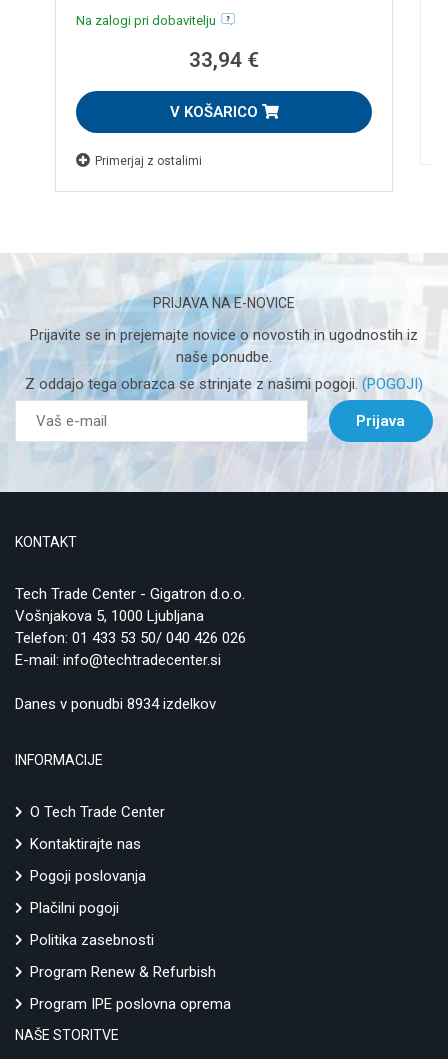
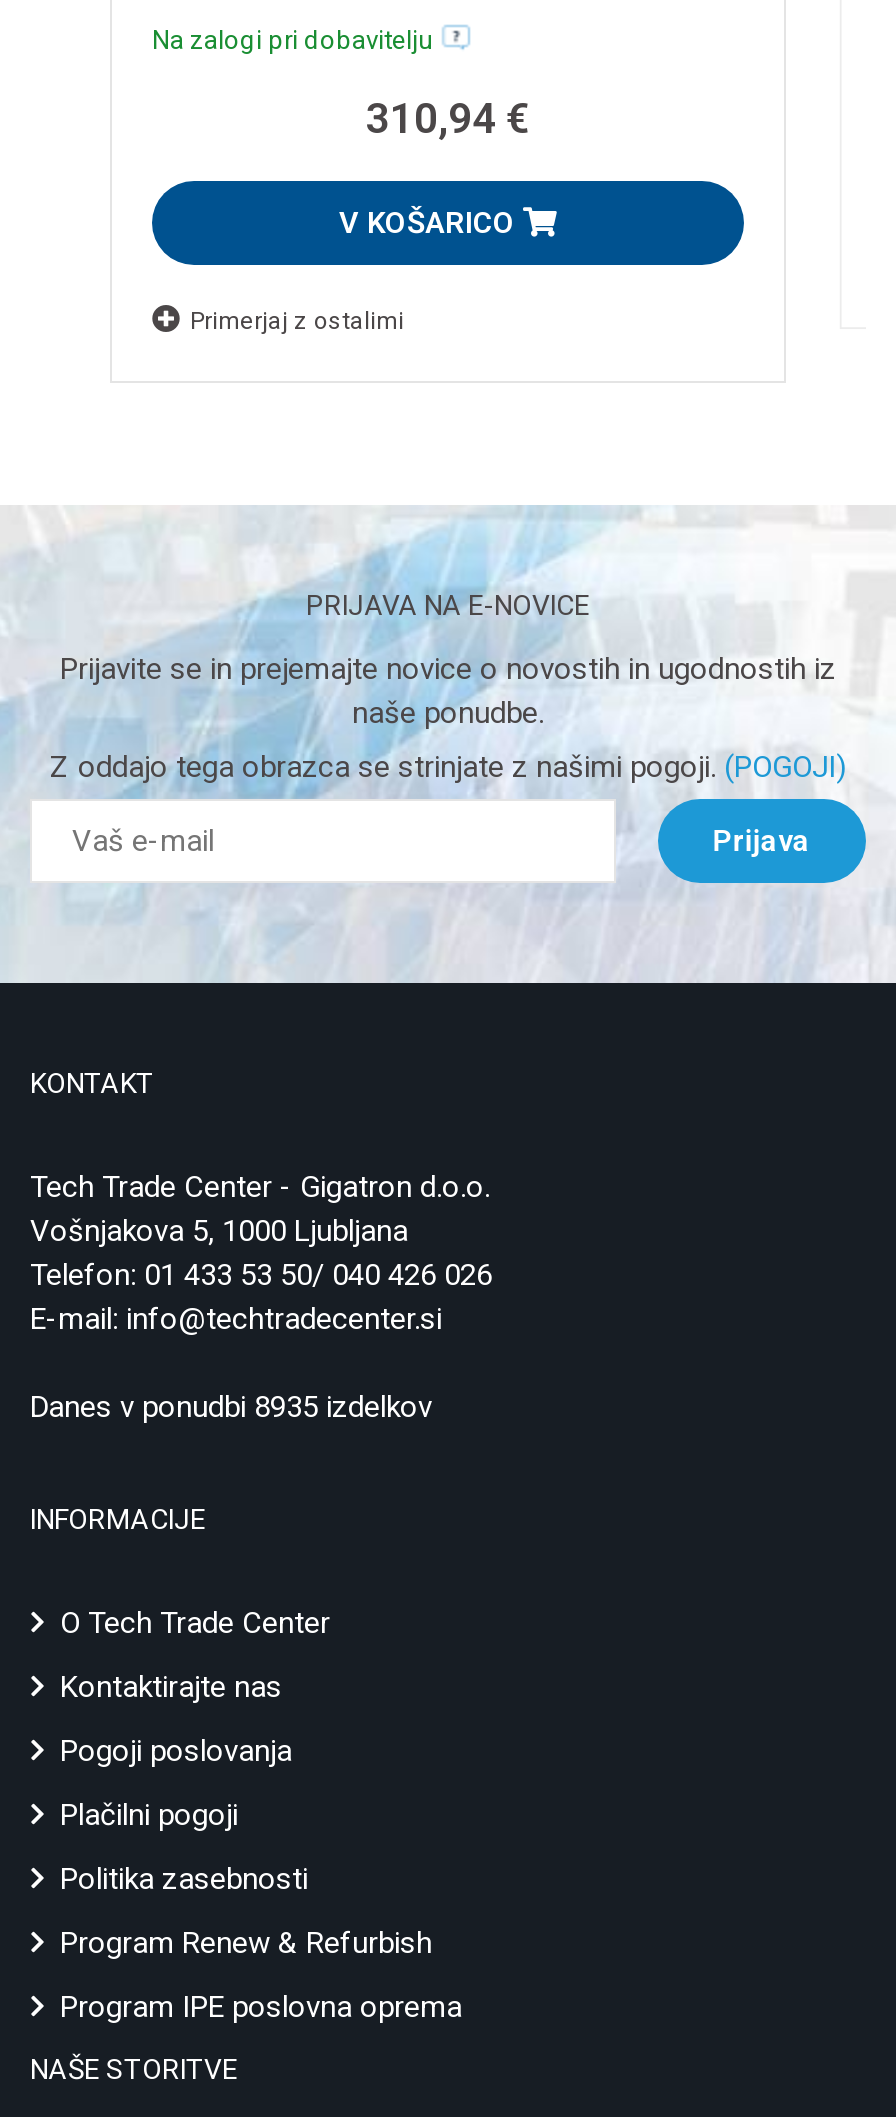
- 33,94 €
+ 310,94 €

- Danes v ponudbi 8934 izdelkov
+ Danes v ponudbi 8935 izdelkov
